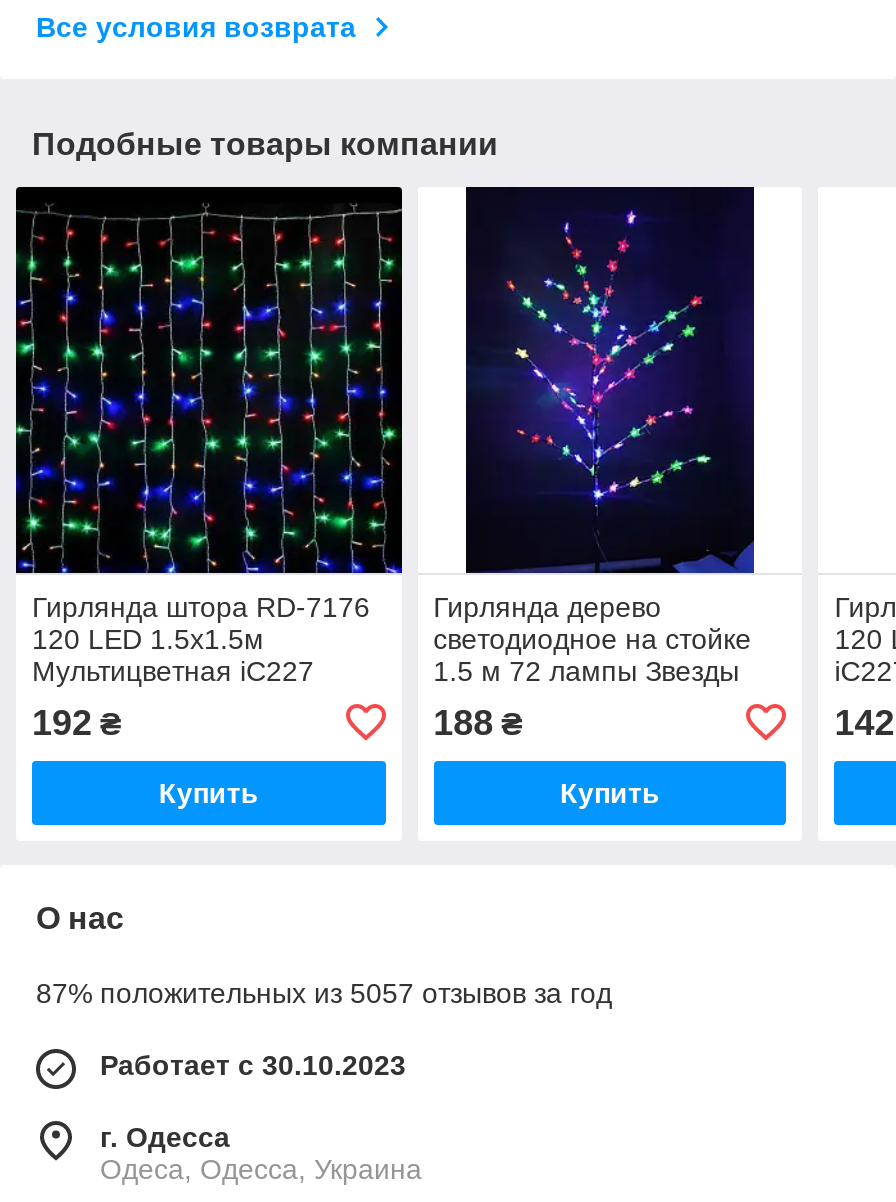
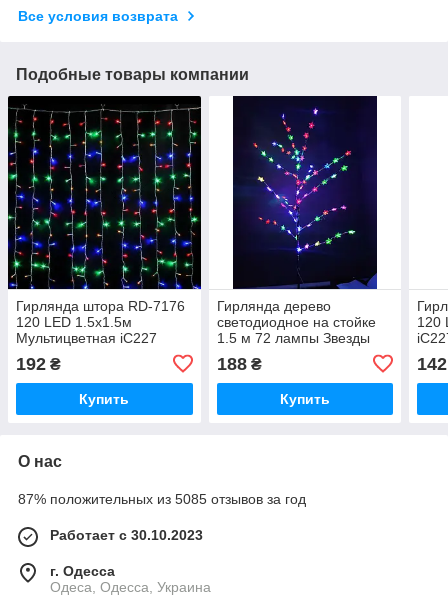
- 87% положительных из 5057 отзывов за год
+ 87% положительных из 5085 отзывов за год
